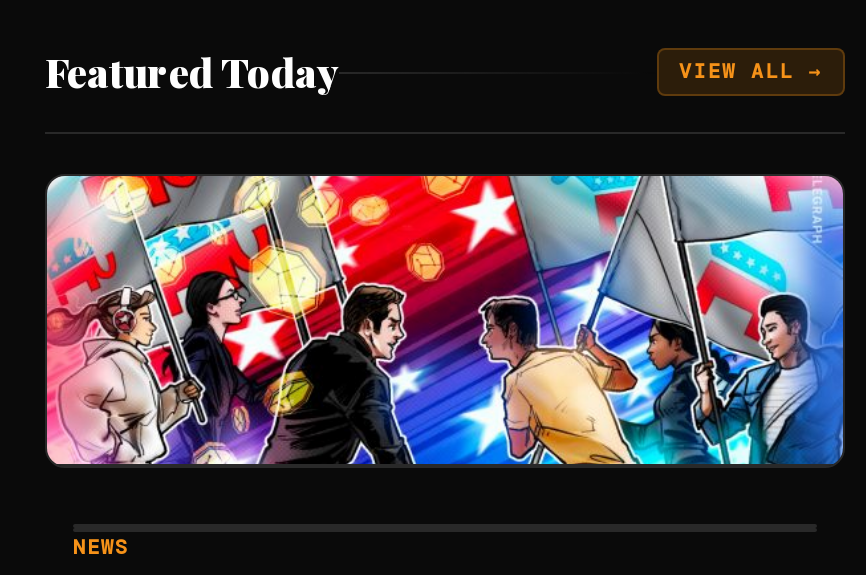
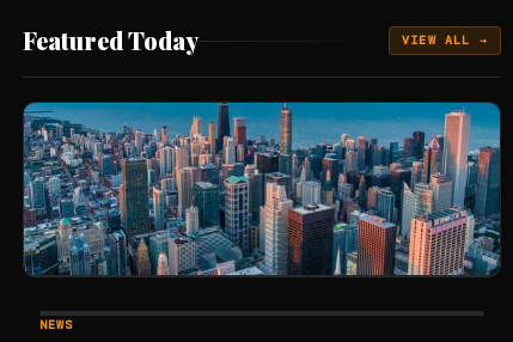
- [image]
+ [image]
